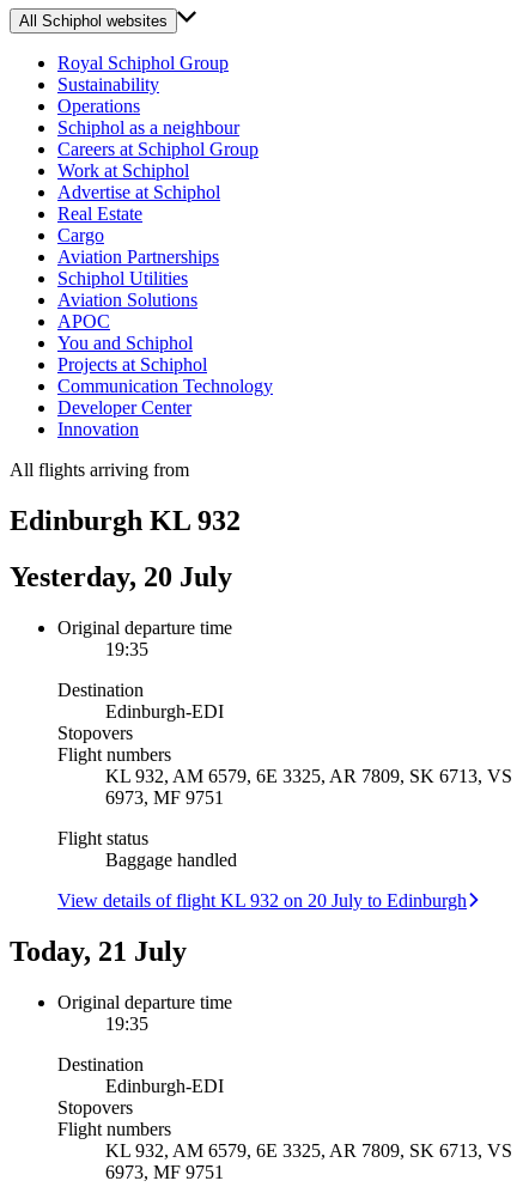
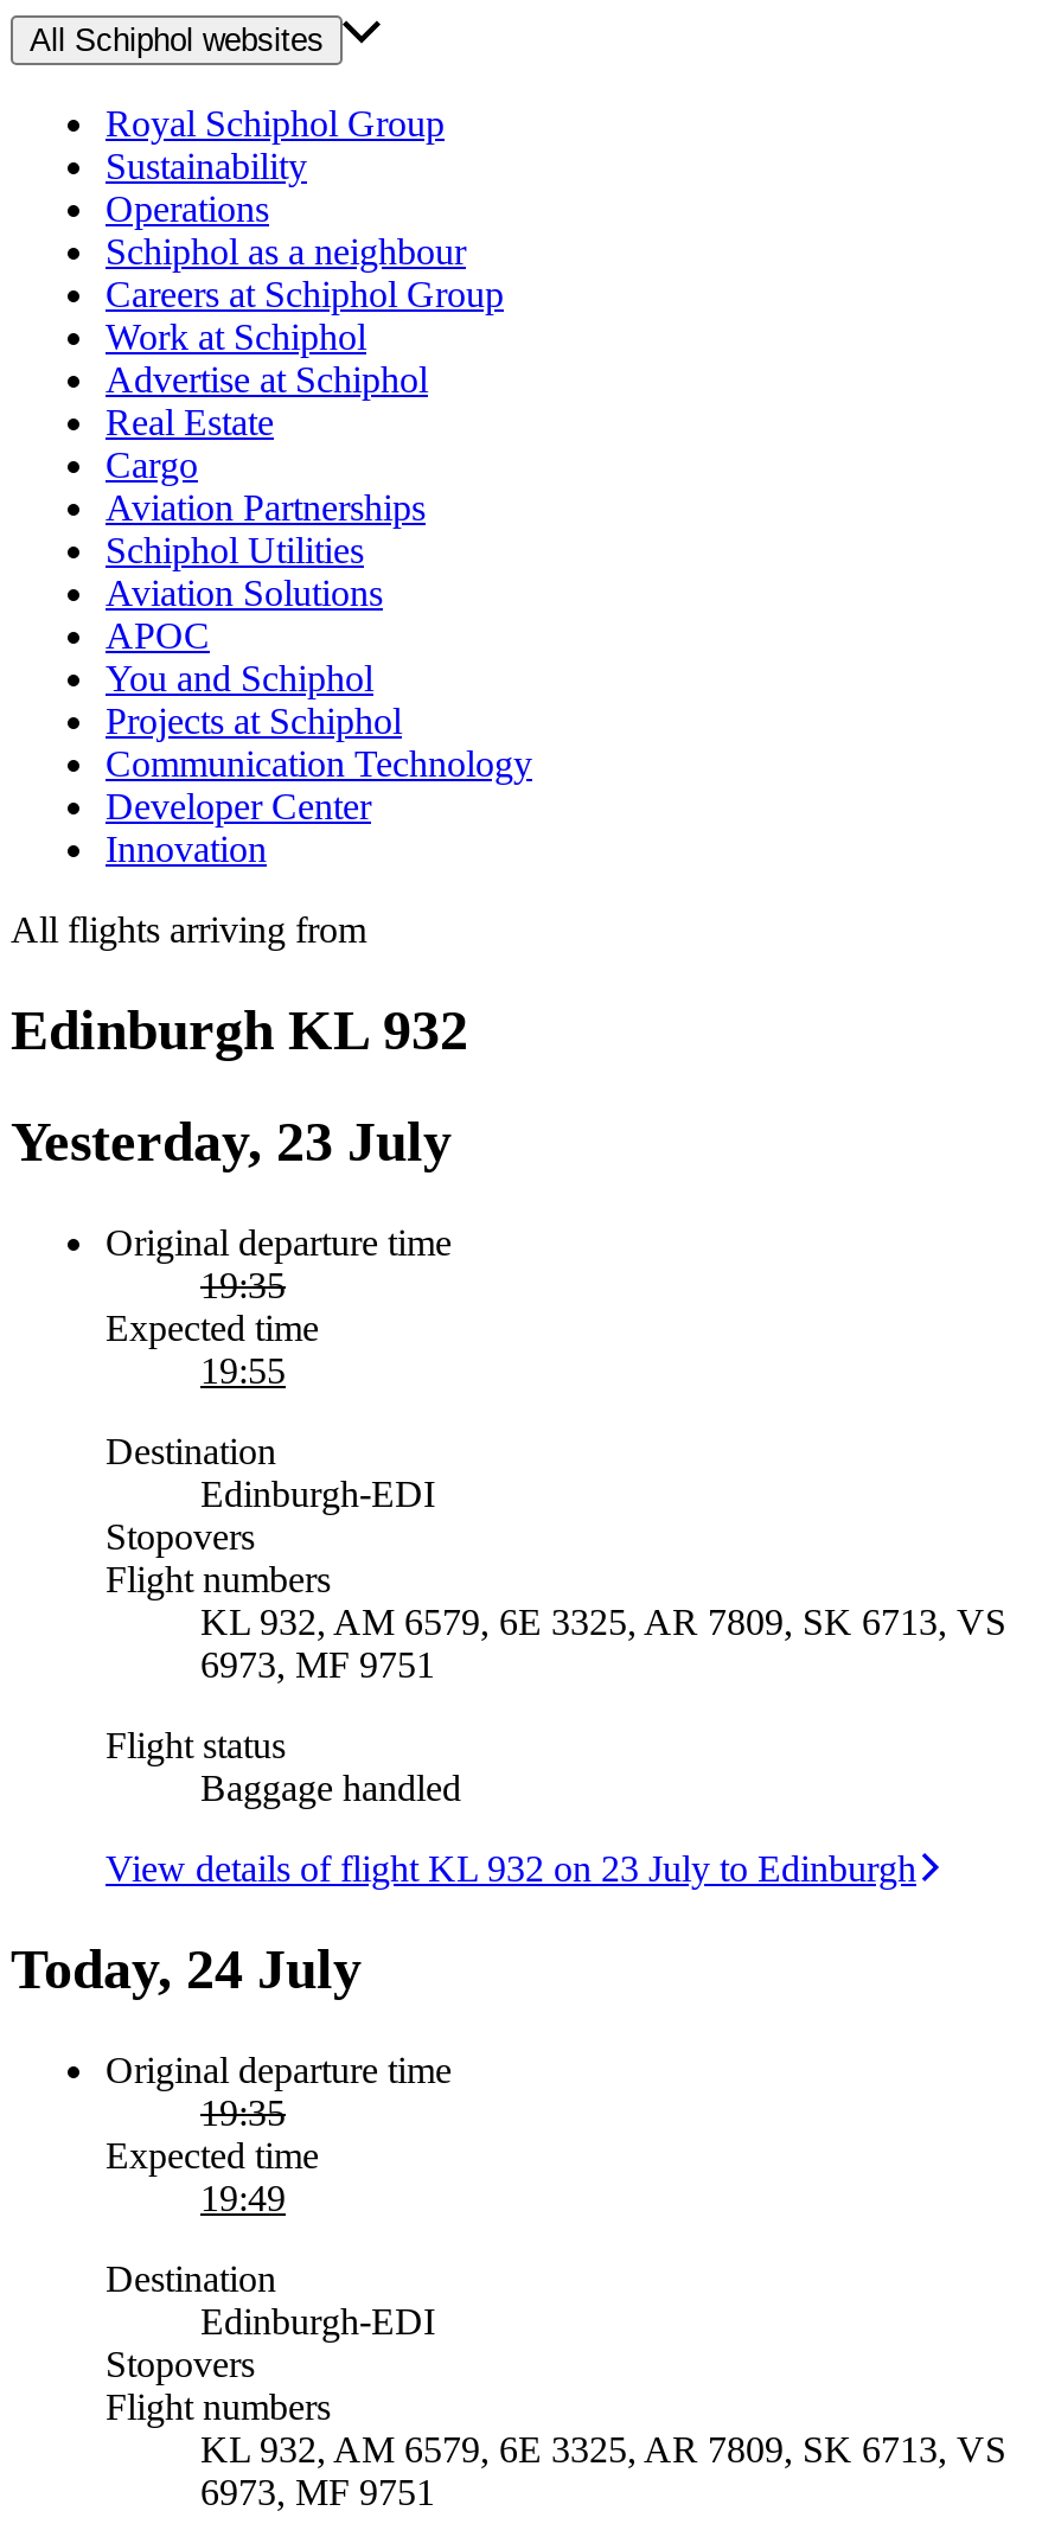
- Yesterday, 20 July
+ Yesterday, 23 July

+ Expected time
+ 19:55

- View details of flight KL 932 on 20 July to Edinburgh
+ View details of flight KL 932 on 23 July to Edinburgh

- Today, 21 July
+ Today, 24 July

+ Expected time
+ 19:49
